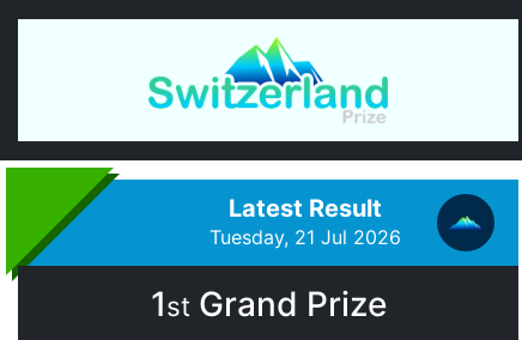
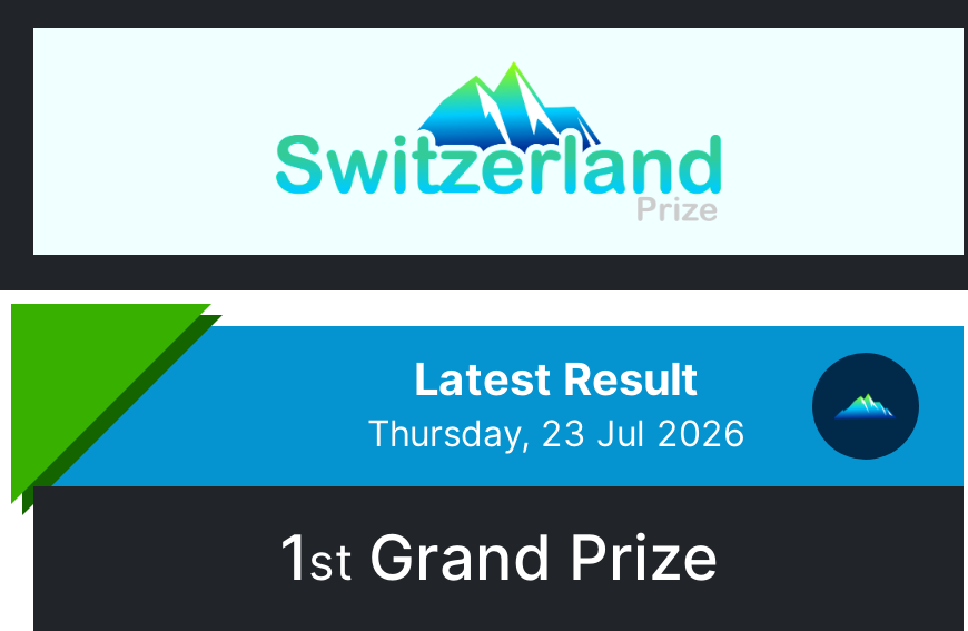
- Tuesday, 21 Jul 2026
+ Thursday, 23 Jul 2026
